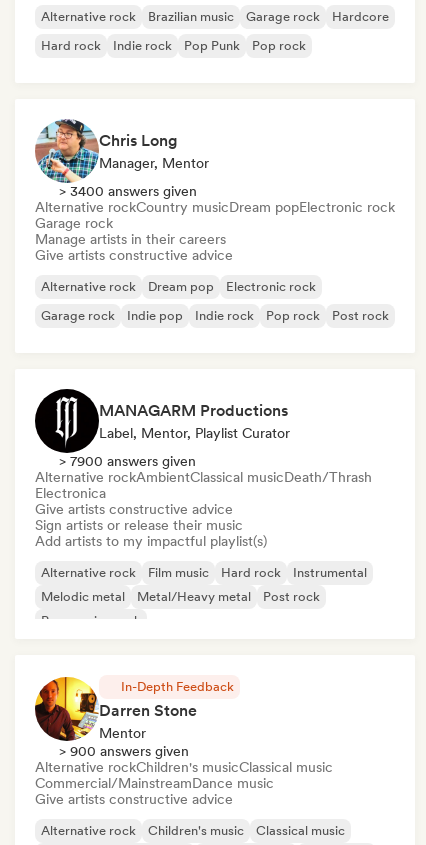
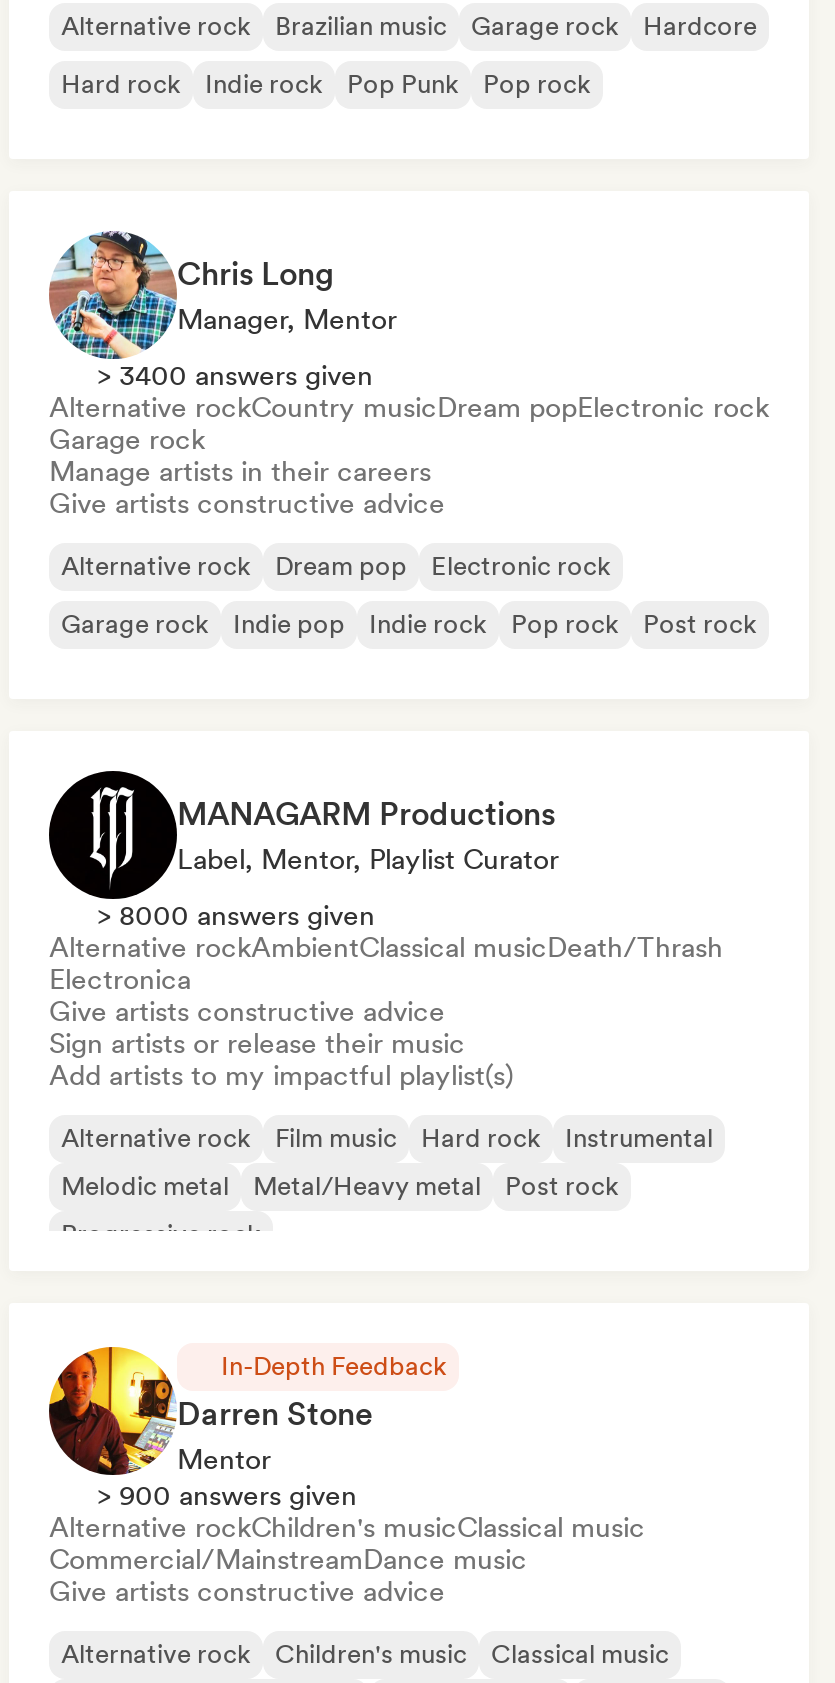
- > 7900 answers given
+ > 8000 answers given
